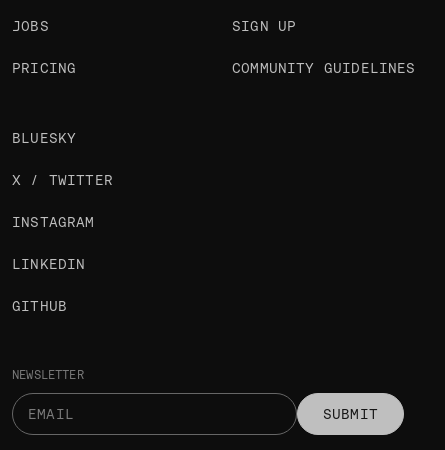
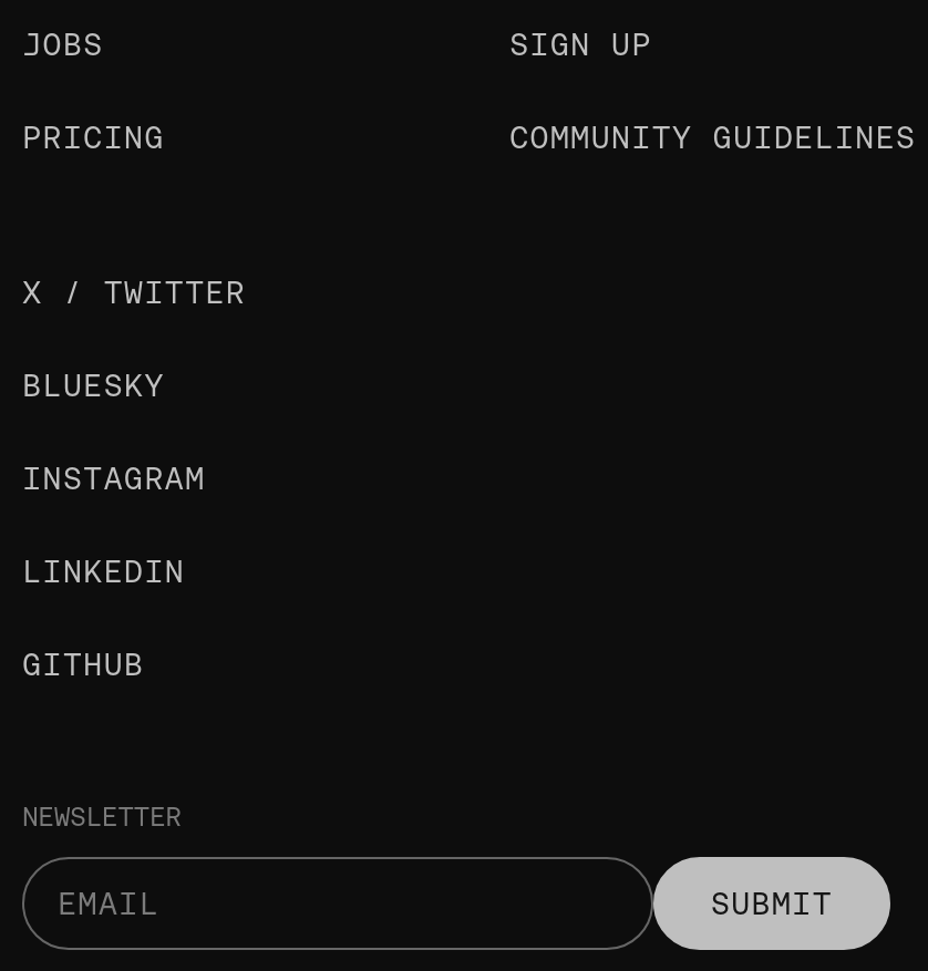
moved down: BLUESKY

moved up: X / TWITTER
